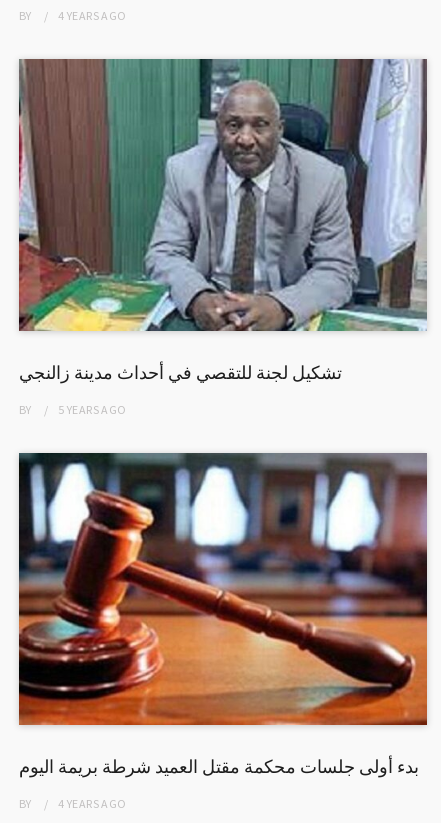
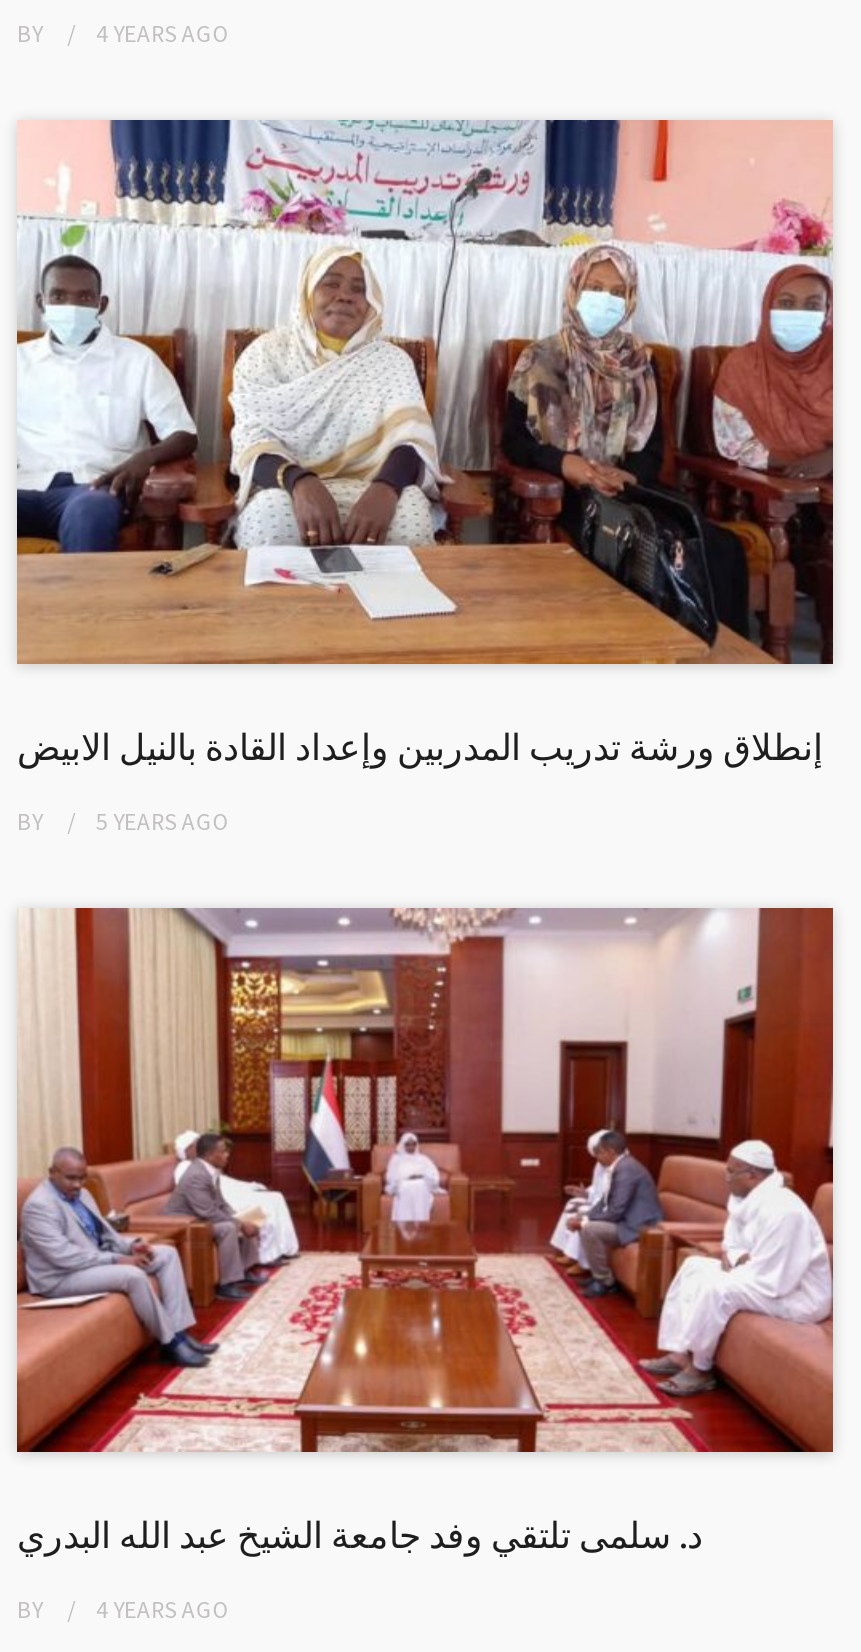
- [image]
- تشكيل لجنة للتقصي في أحداث مدينة زالنجي
+ [image]
+ إنطلاق ورشة تدريب المدربين وإعداد القادة بالنيل الابيض

- [image]
- بدء أولى جلسات محكمة مقتل العميد شرطة بريمة اليوم
+ [image]
+ د. سلمى تلتقي وفد جامعة الشيخ عبد الله البدري
